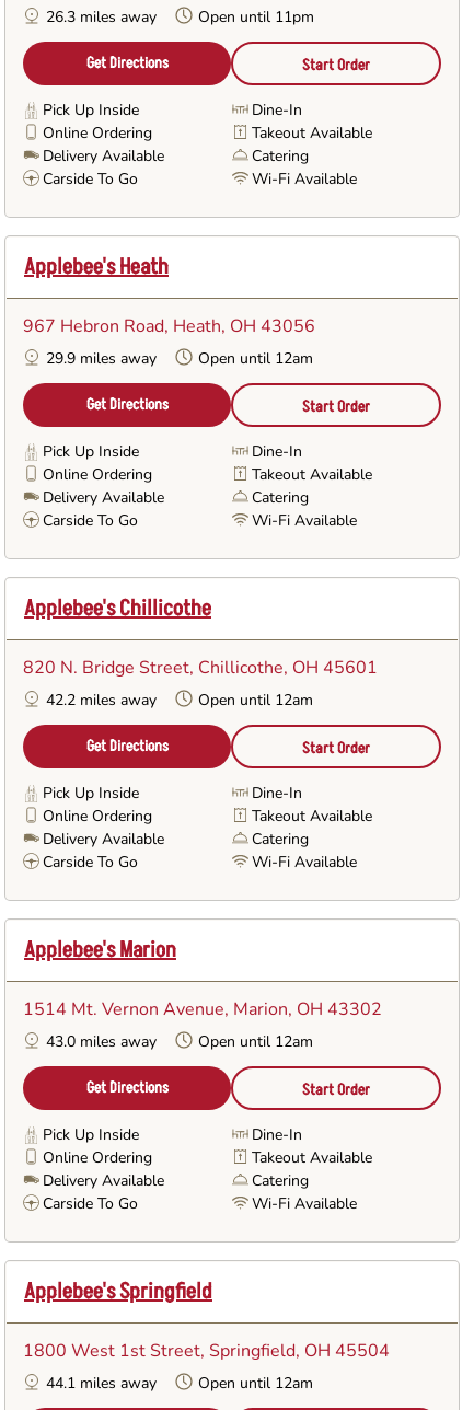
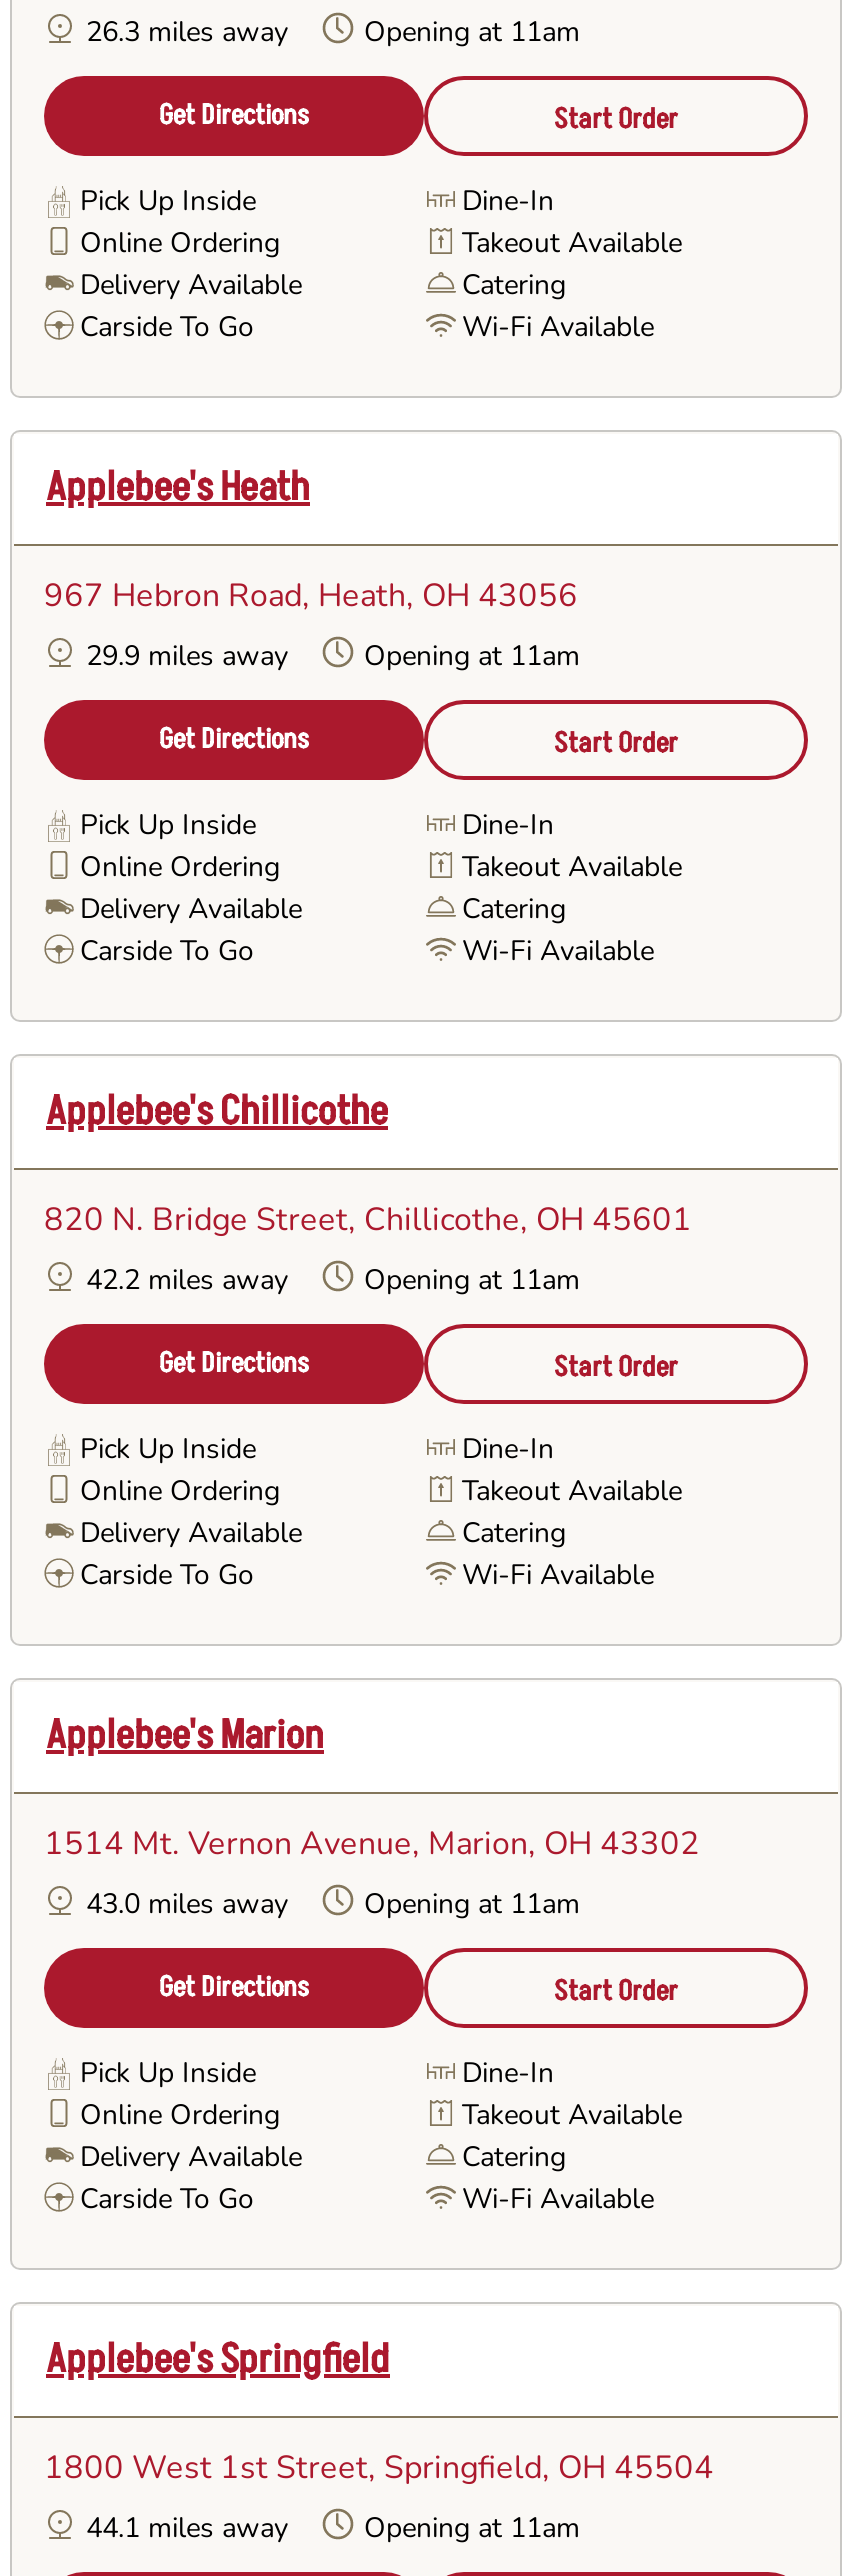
- 26.3 miles away Open until 11pm
+ 26.3 miles away Opening at 11am

- 29.9 miles away Open until 12am
+ 29.9 miles away Opening at 11am

- 42.2 miles away Open until 12am
+ 42.2 miles away Opening at 11am

- 43.0 miles away Open until 12am
+ 43.0 miles away Opening at 11am

- 44.1 miles away Open until 12am
+ 44.1 miles away Opening at 11am
